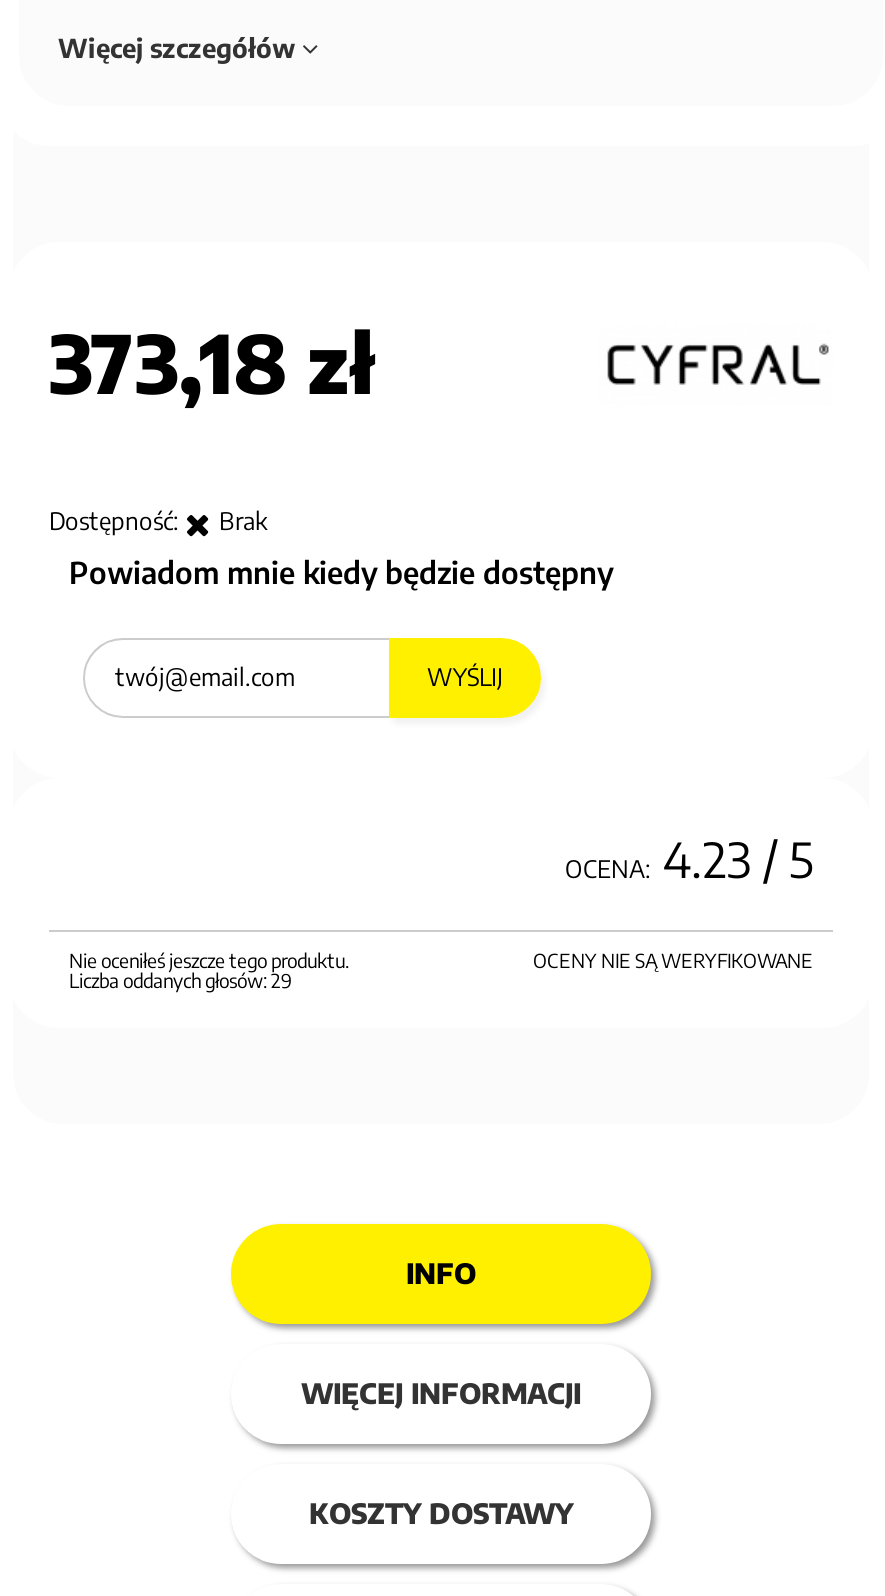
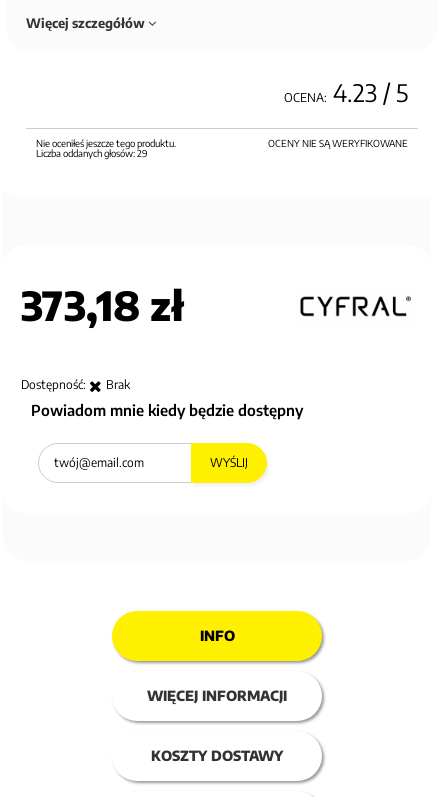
moved down: 373,18 zł | Dostępność: | Brak | Powiadom mnie kiedy będzie dostępny | WYŚLIJ

moved up: OCENA: 4.23 / 5 | OCENY NIE SĄ WERYFIKOWANE | Nie oceniłeś jeszcze tego produktu. | Liczba oddanych głosów: 29
